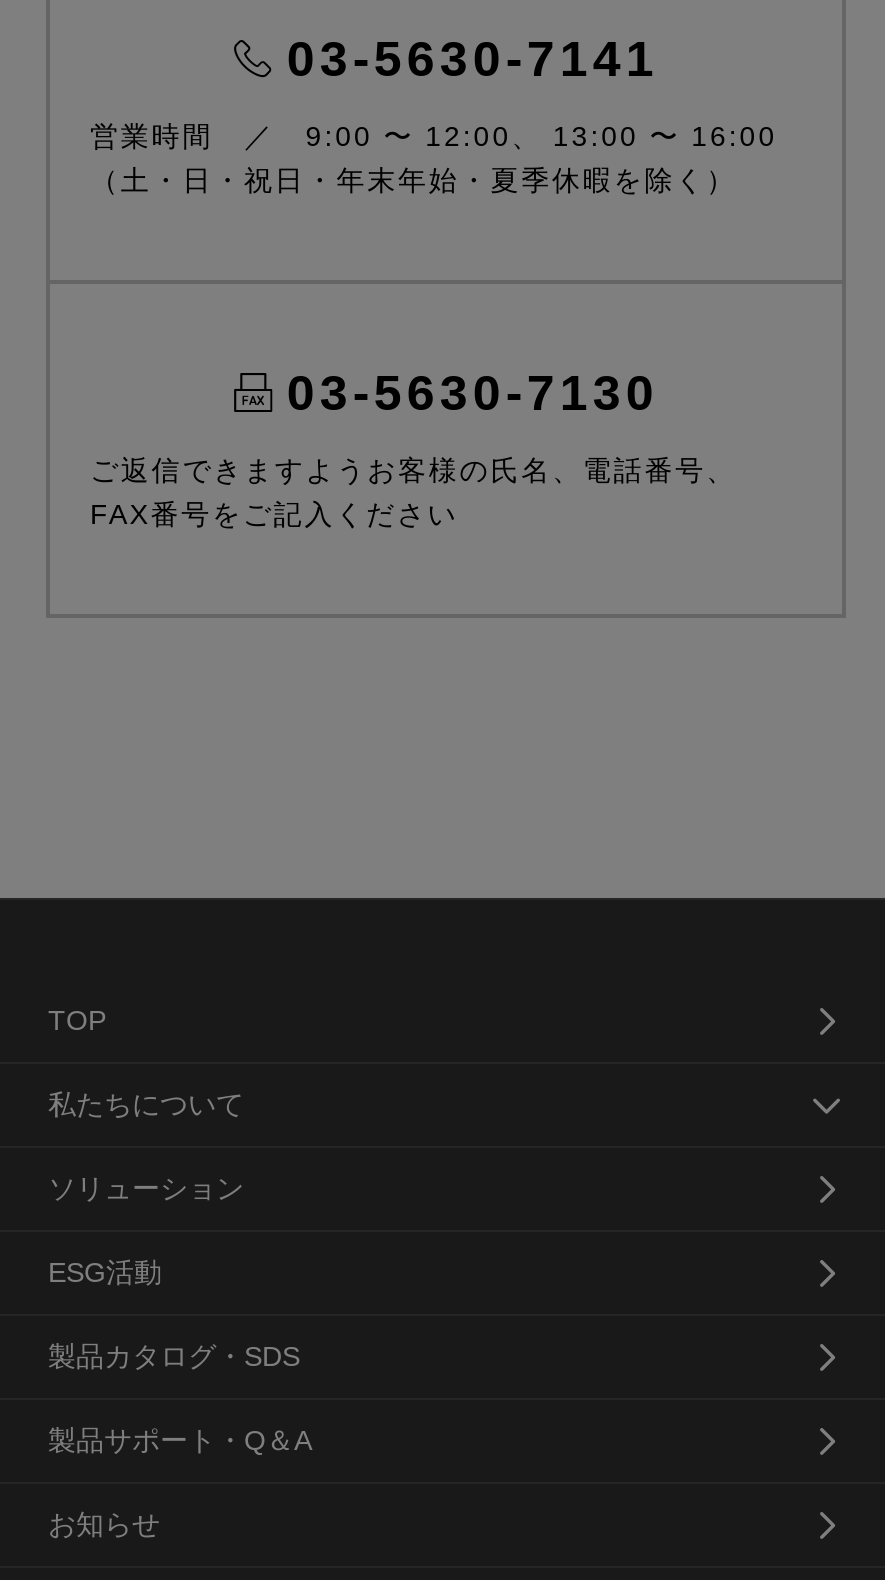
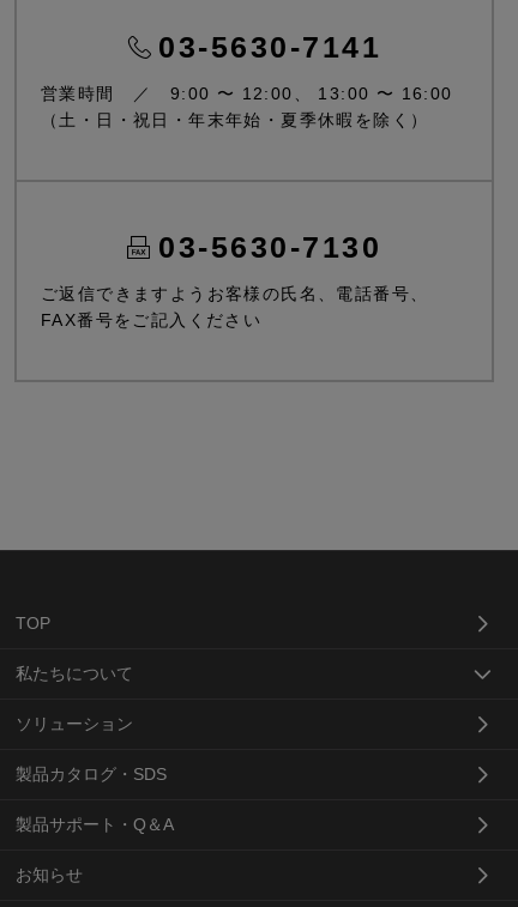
- ESG活動
